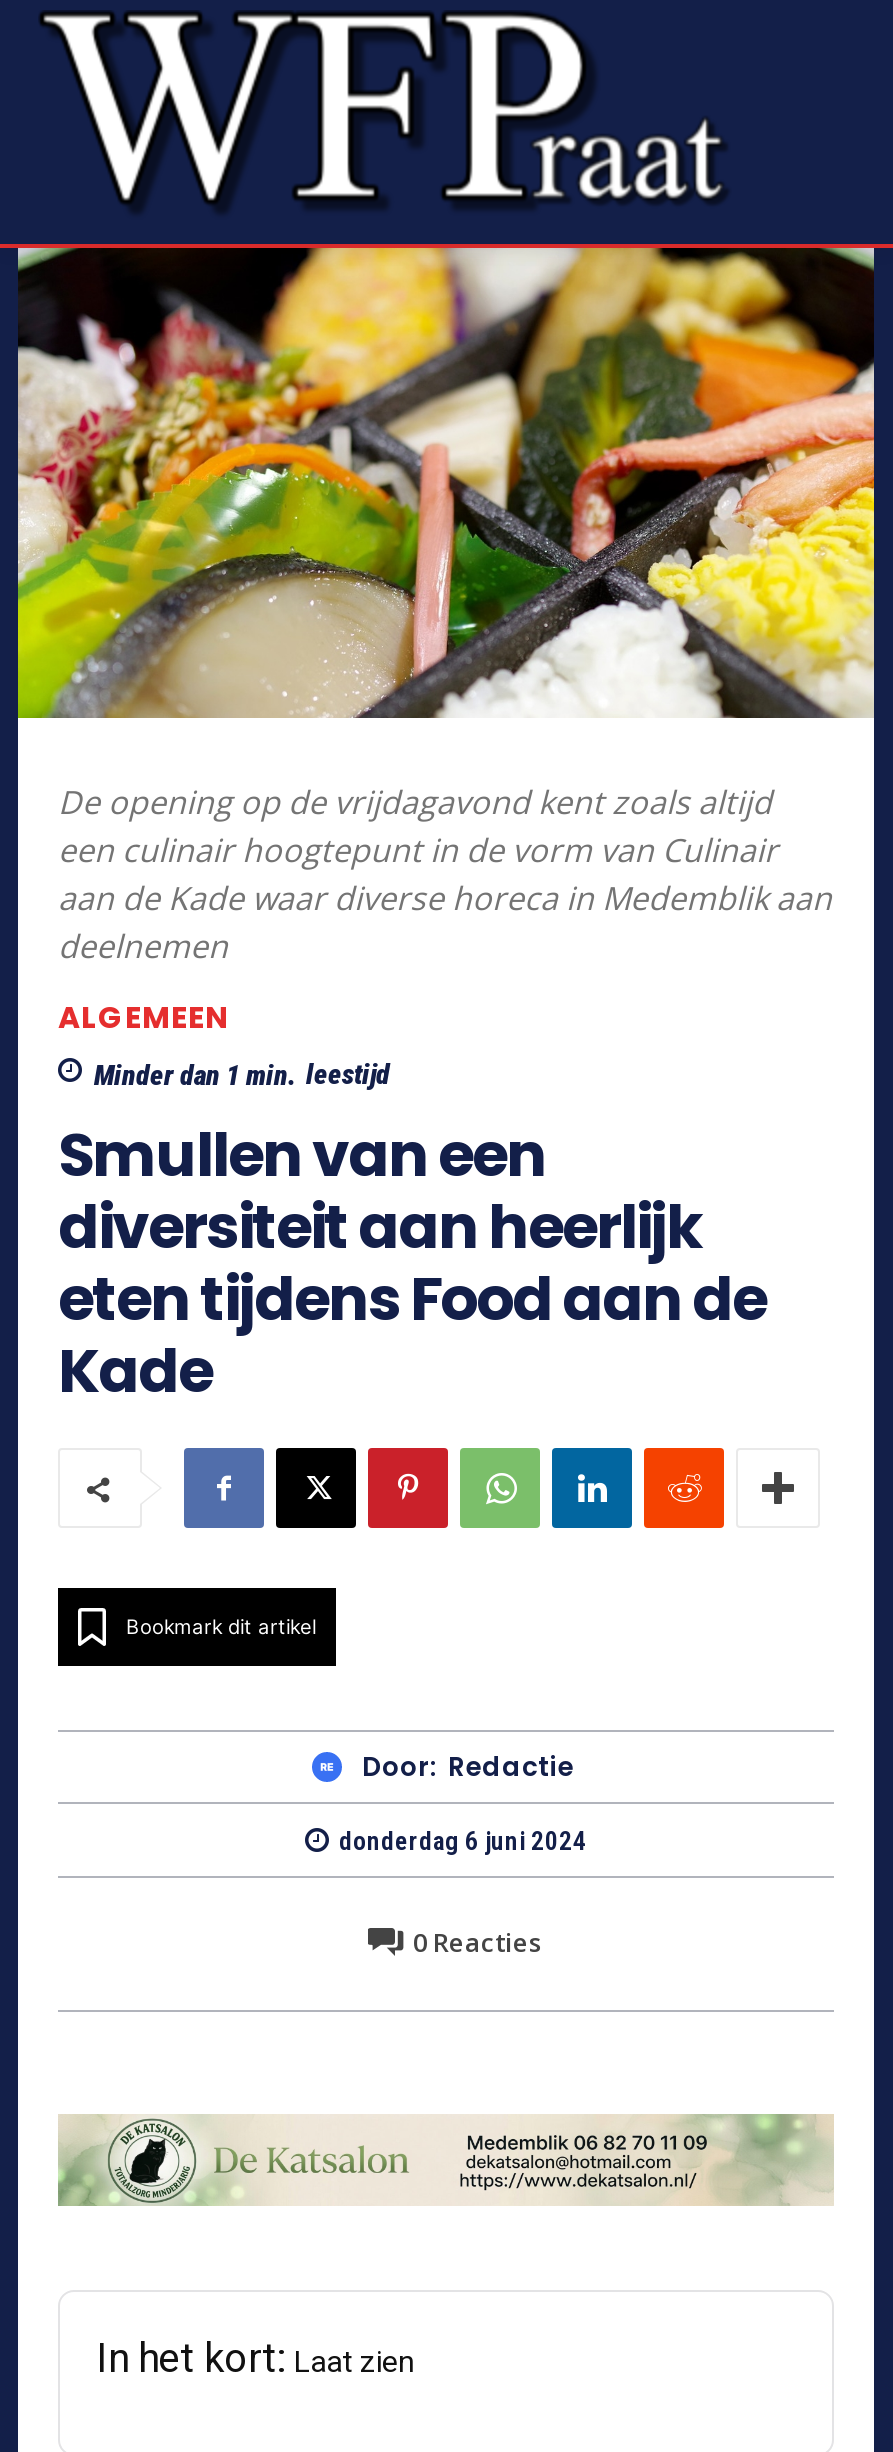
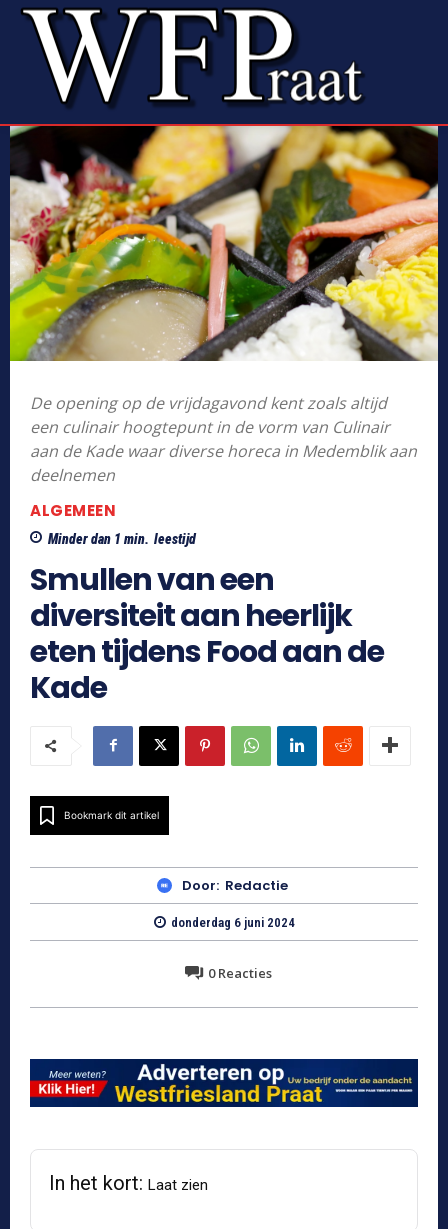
- [image]
+ [image]
